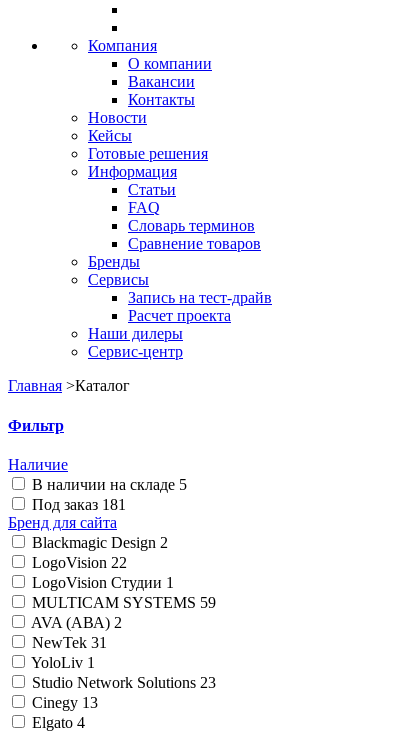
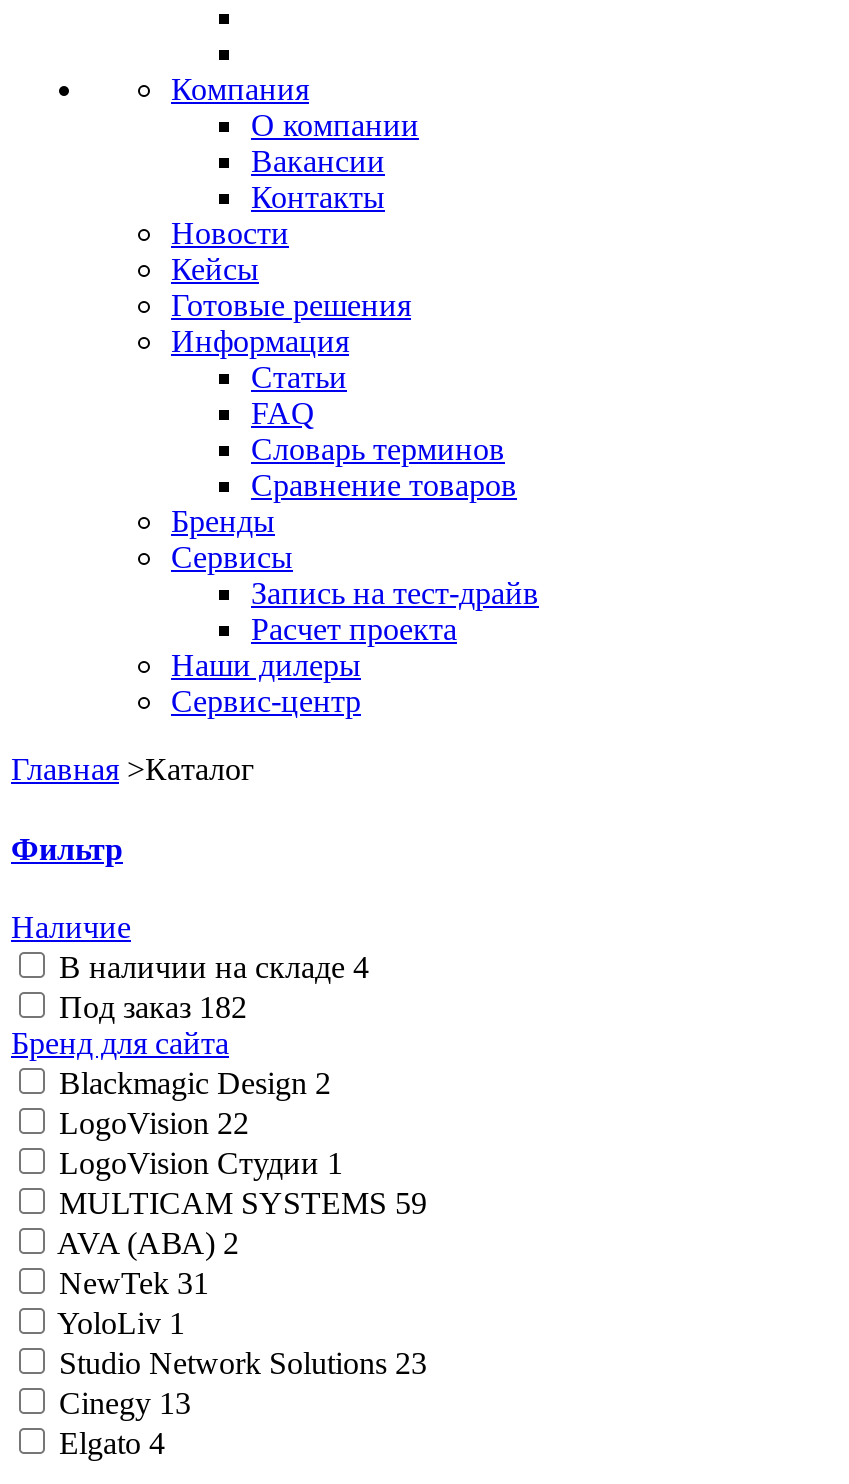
- В наличии на складе 5
+ В наличии на складе 4

- Под заказ 181
+ Под заказ 182
